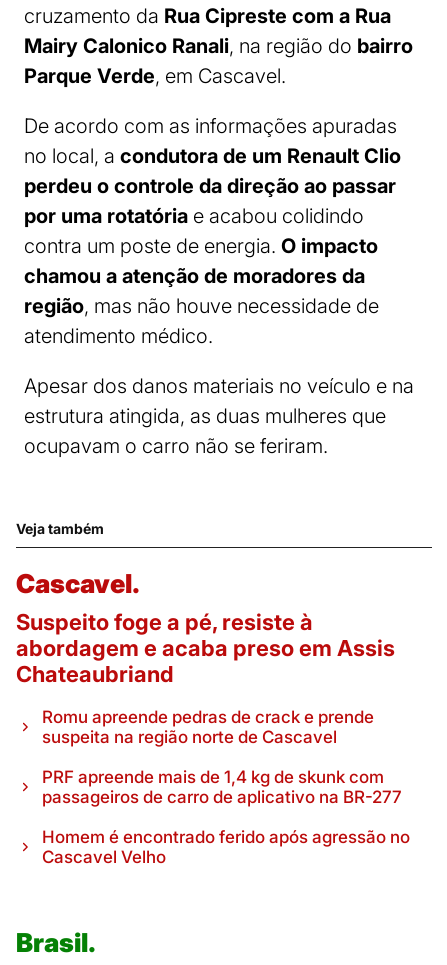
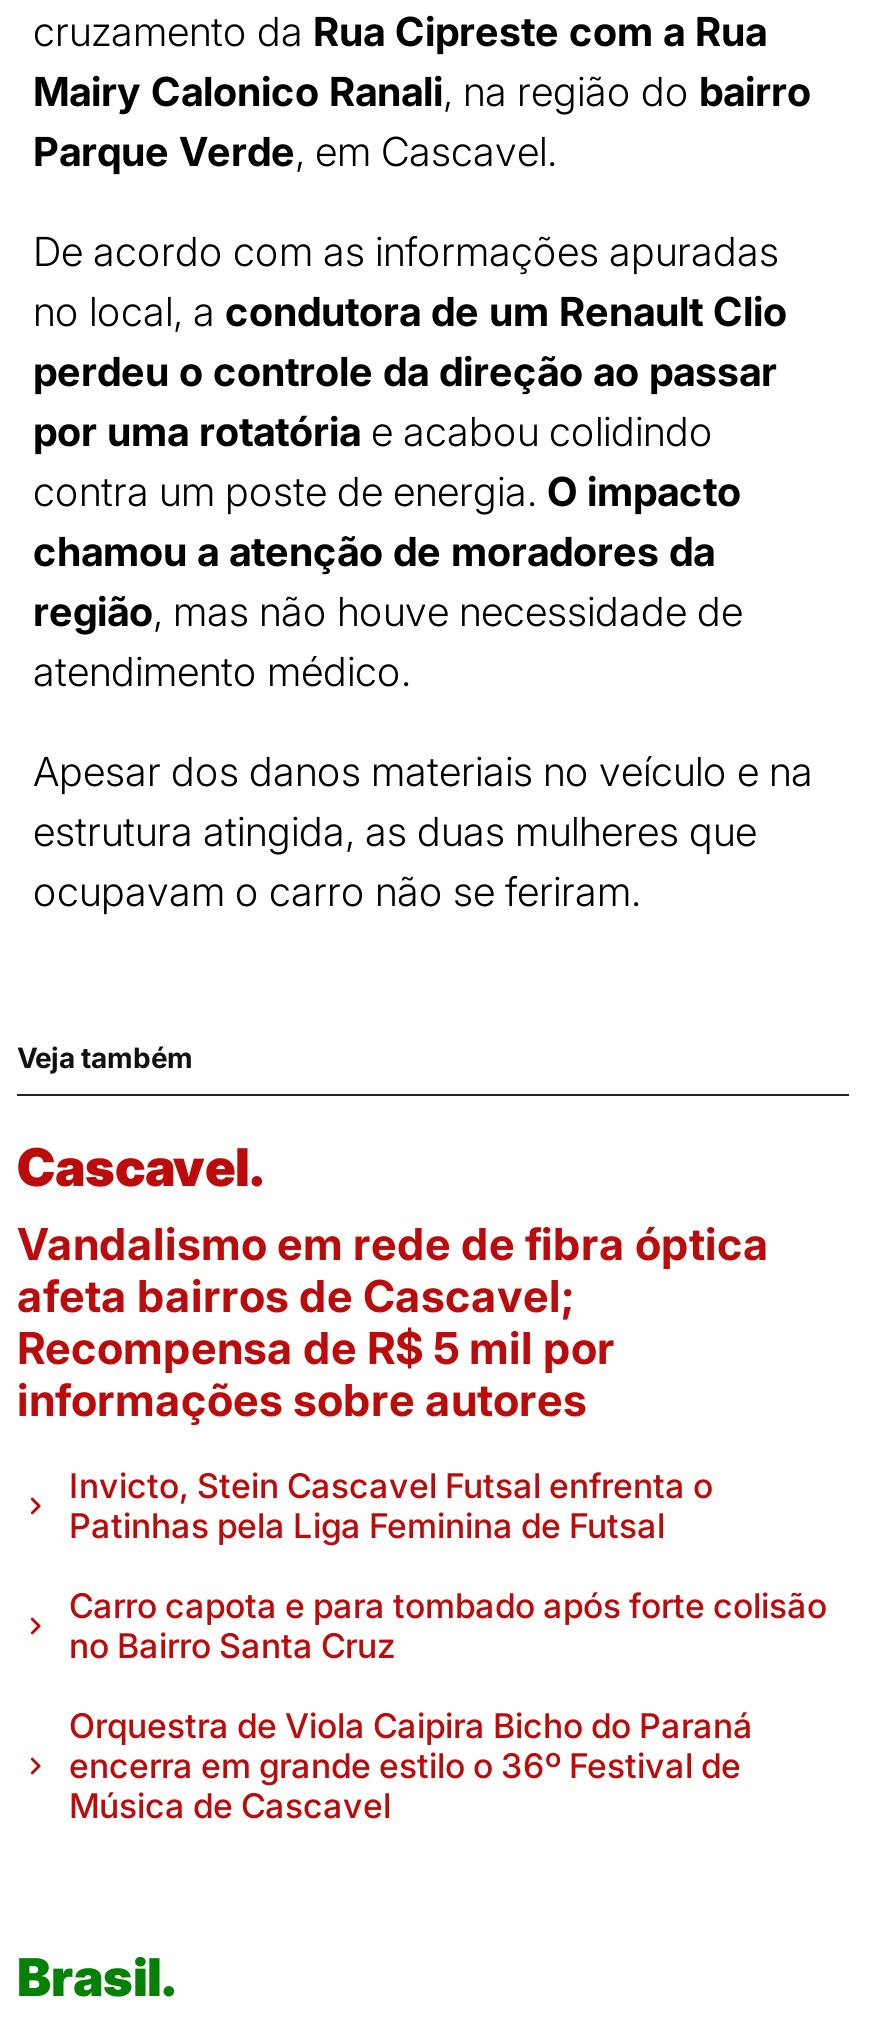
- Suspeito foge a pé, resiste à
- abordagem e acaba preso em Assis
- Chateaubriand
+ Vandalismo em rede de fibra óptica
+ afeta bairros de Cascavel;
+ Recompensa de R$ 5 mil por
+ informações sobre autores

- Romu apreende pedras de crack e prende
- suspeita na região norte de Cascavel
+ Invicto, Stein Cascavel Futsal enfrenta o
+ Patinhas pela Liga Feminina de Futsal

- PRF apreende mais de 1,4 kg de skunk com
- passageiros de carro de aplicativo na BR-277
+ Carro capota e para tombado após forte colisão
+ no Bairro Santa Cruz

- Homem é encontrado ferido após agressão no
- Cascavel Velho
+ Orquestra de Viola Caipira Bicho do Paraná
+ encerra em grande estilo o 36º Festival de
+ Música de Cascavel
